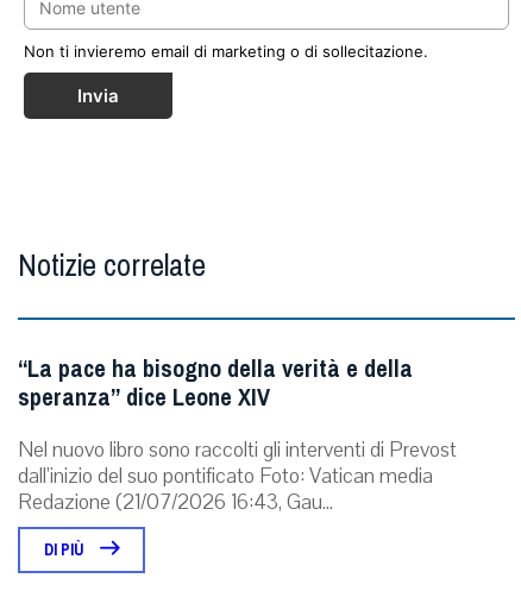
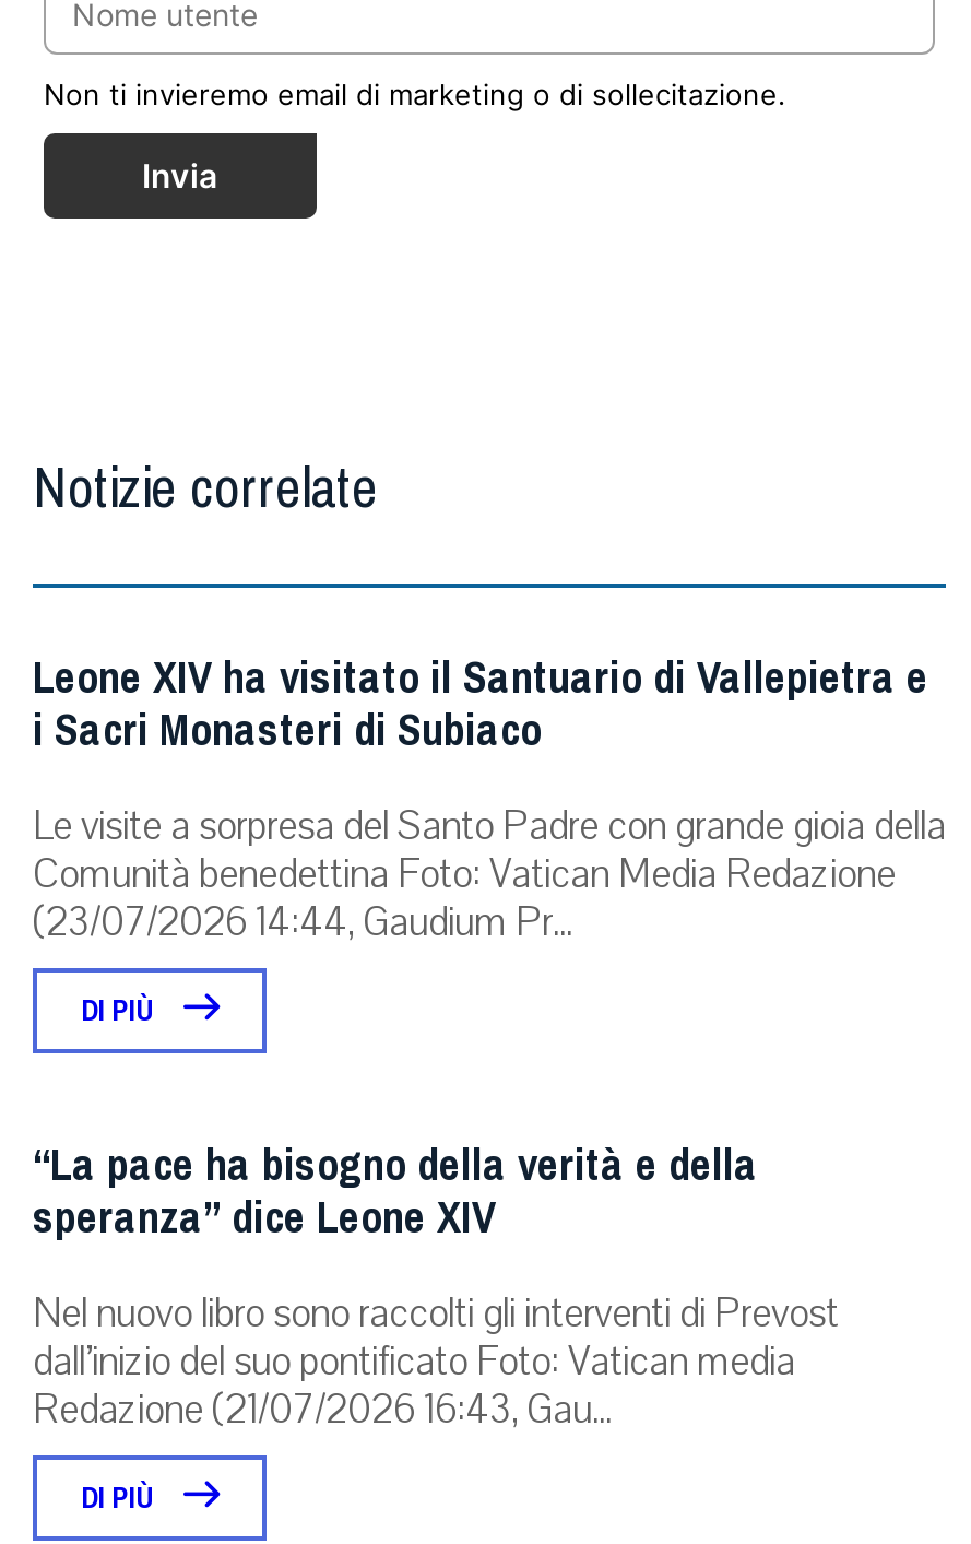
+ Leone XIV ha visitato il Santuario di Vallepietra e
+ i Sacri Monasteri di Subiaco
+ Le visite a sorpresa del Santo Padre con grande gioia della
+ Comunità benedettina Foto: Vatican Media Redazione
+ (23/07/2026 14:44, Gaudium Pr...
+ DI PIÙ
